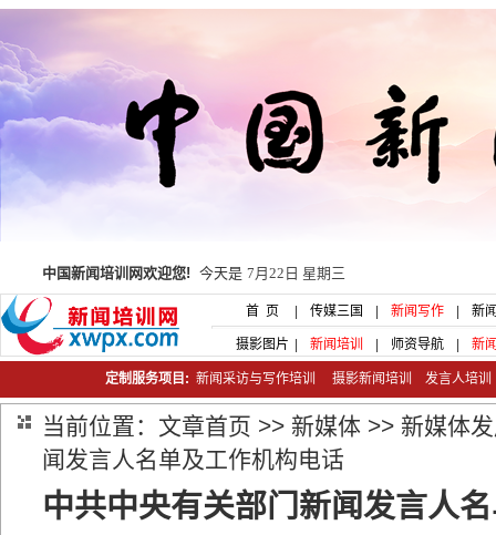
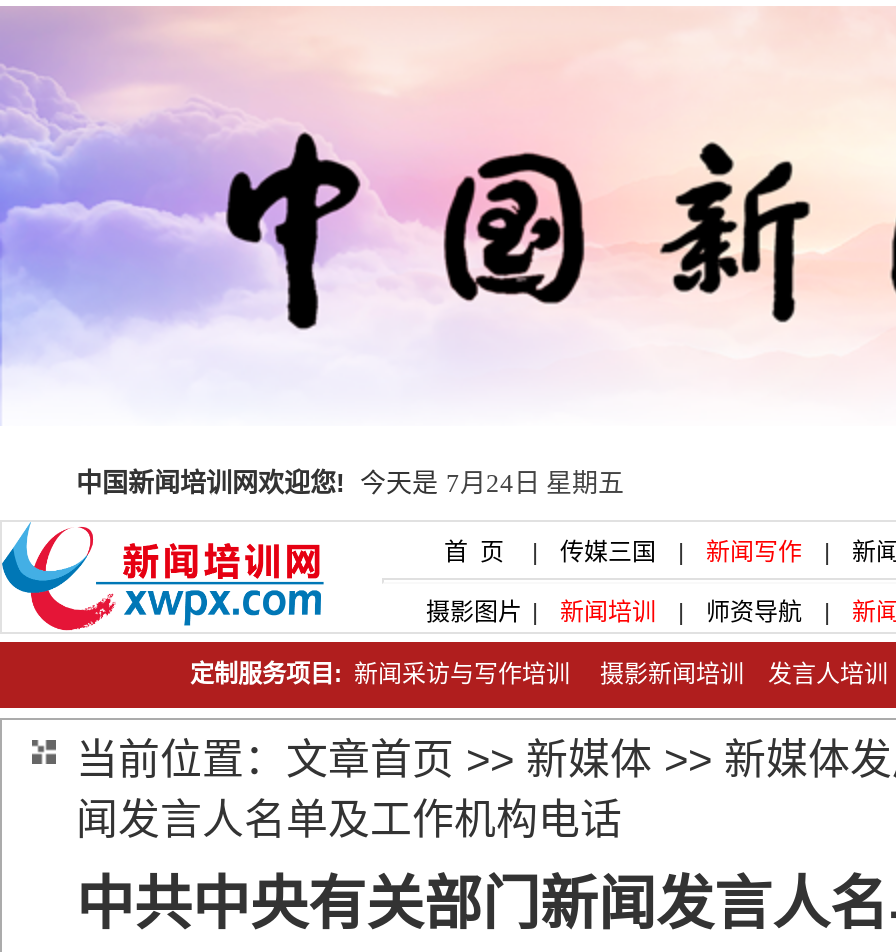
- 中国新闻培训网欢迎您!今天是7月22日 星期三
+ 中国新闻培训网欢迎您!今天是7月24日 星期五
